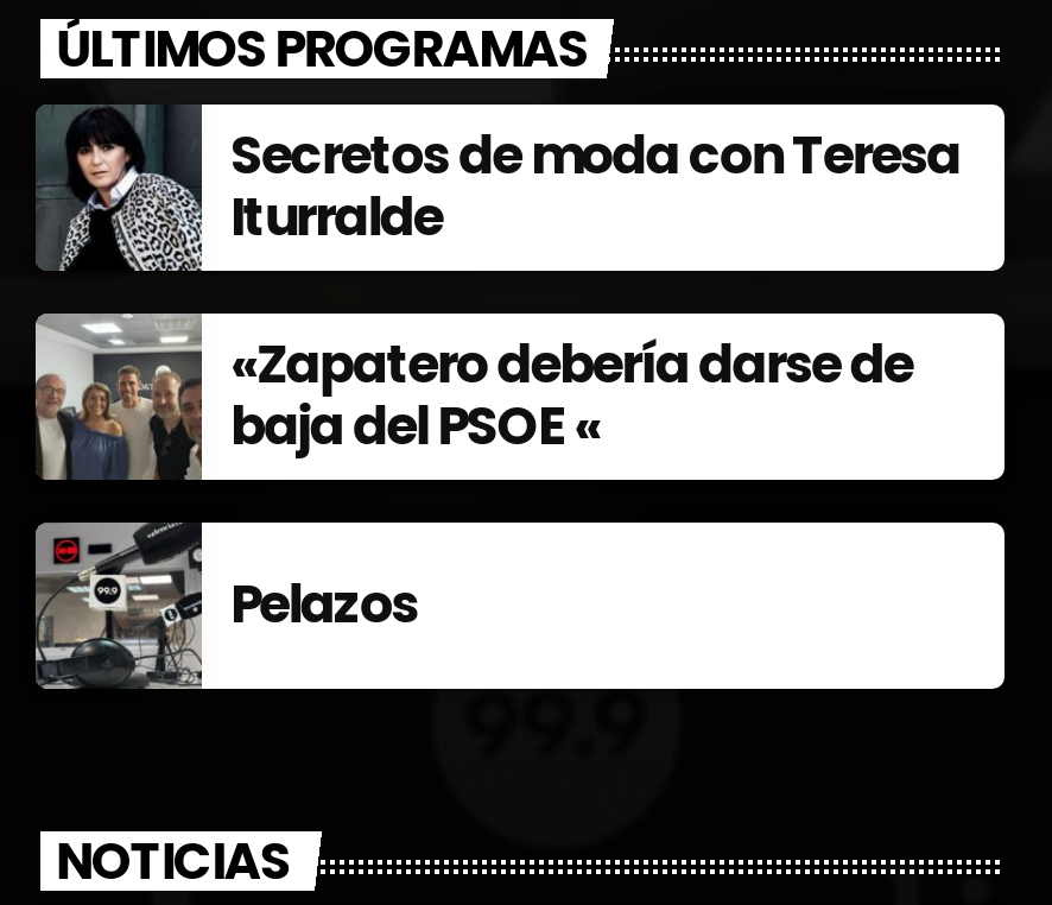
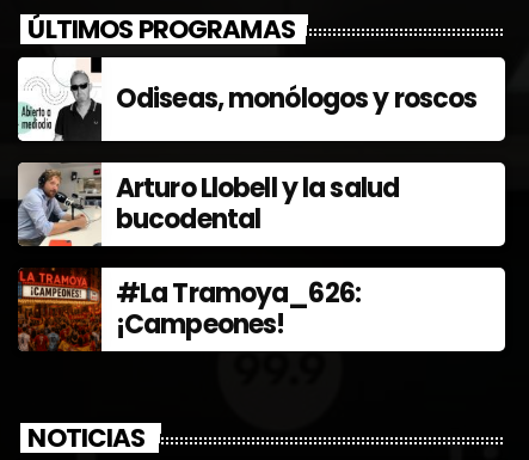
- [image]
- Secretos de moda con Teresa
- Iturralde
+ [image]
+ Odiseas, monólogos y roscos

- [image]
- «Zapatero debería darse de
- baja del PSOE «
+ [image]
+ Arturo Llobell y la salud
+ bucodental

- [image]
- Pelazos
+ [image]
+ #La Tramoya_626:
+ ¡Campeones!
